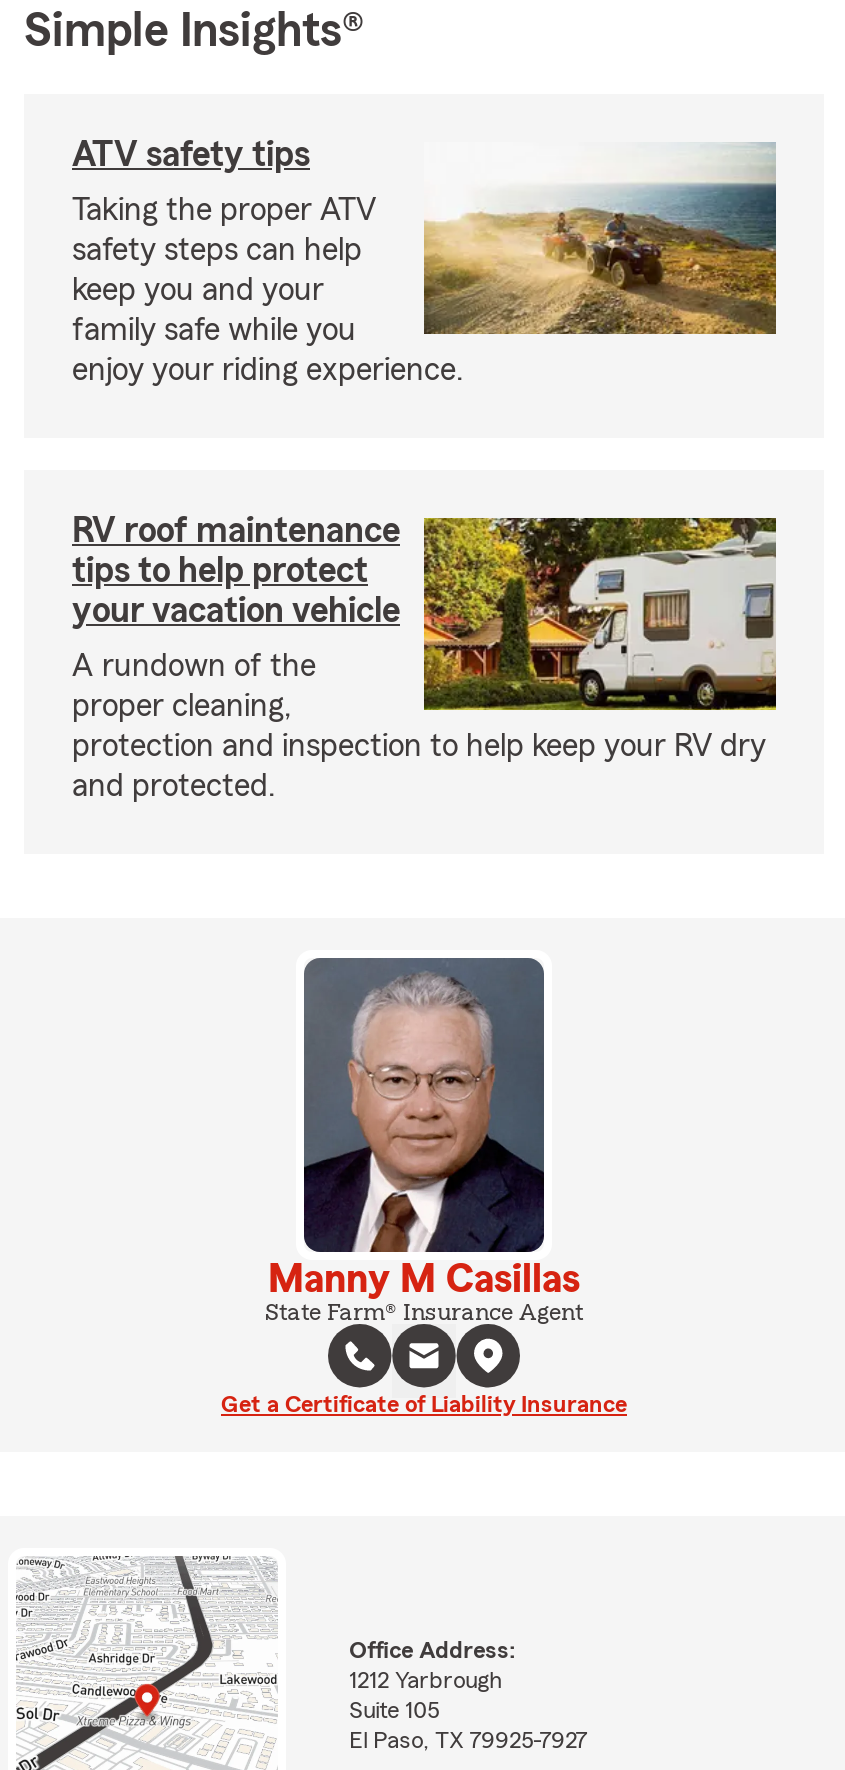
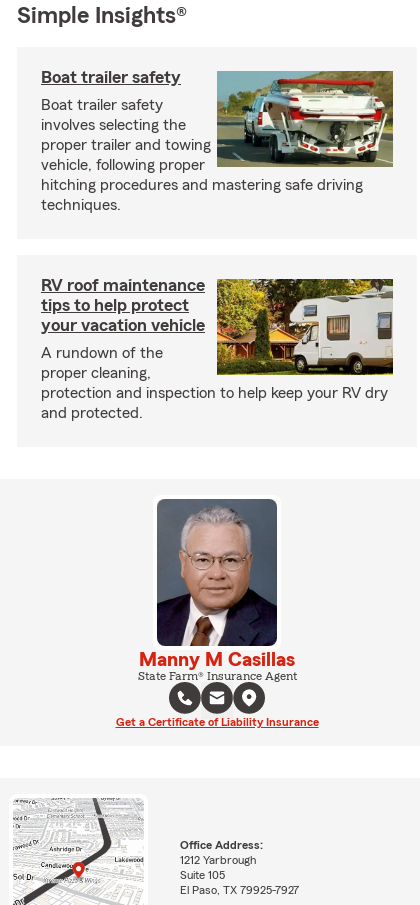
- ATV safety tips
+ Boat trailer safety

- [image]
- Taking the proper ATV
- safety steps can help
- keep you and your
- family safe while you
- enjoy your riding experience.
+ [image]
+ Boat trailer safety
+ involves selecting the
+ proper trailer and towing
+ vehicle, following proper
+ hitching procedures and mastering safe driving
+ techniques.
